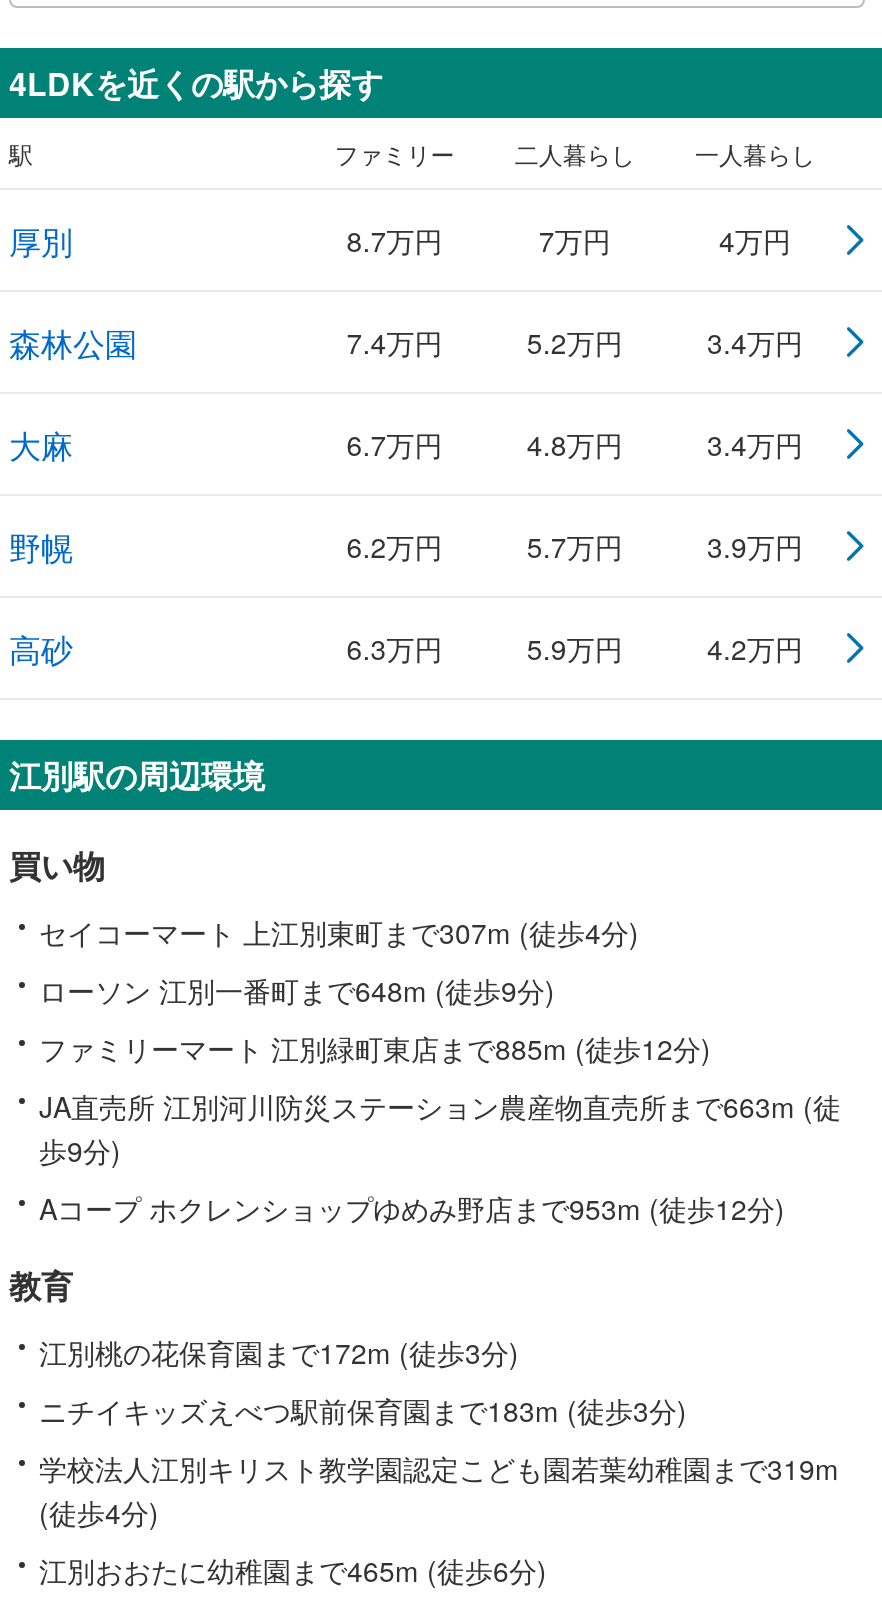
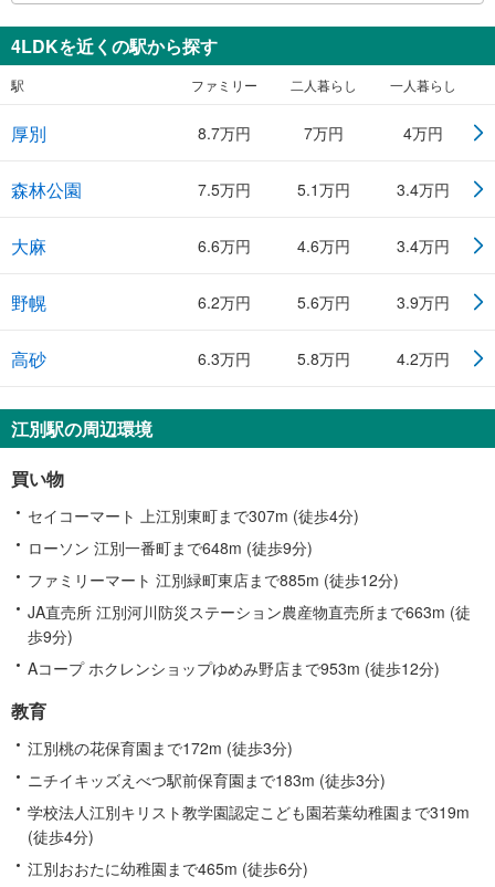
- 7.4万円
+ 7.5万円

- 5.2万円
+ 5.1万円

- 6.7万円
+ 6.6万円

- 4.8万円
+ 4.6万円

- 5.7万円
+ 5.6万円

- 5.9万円
+ 5.8万円
